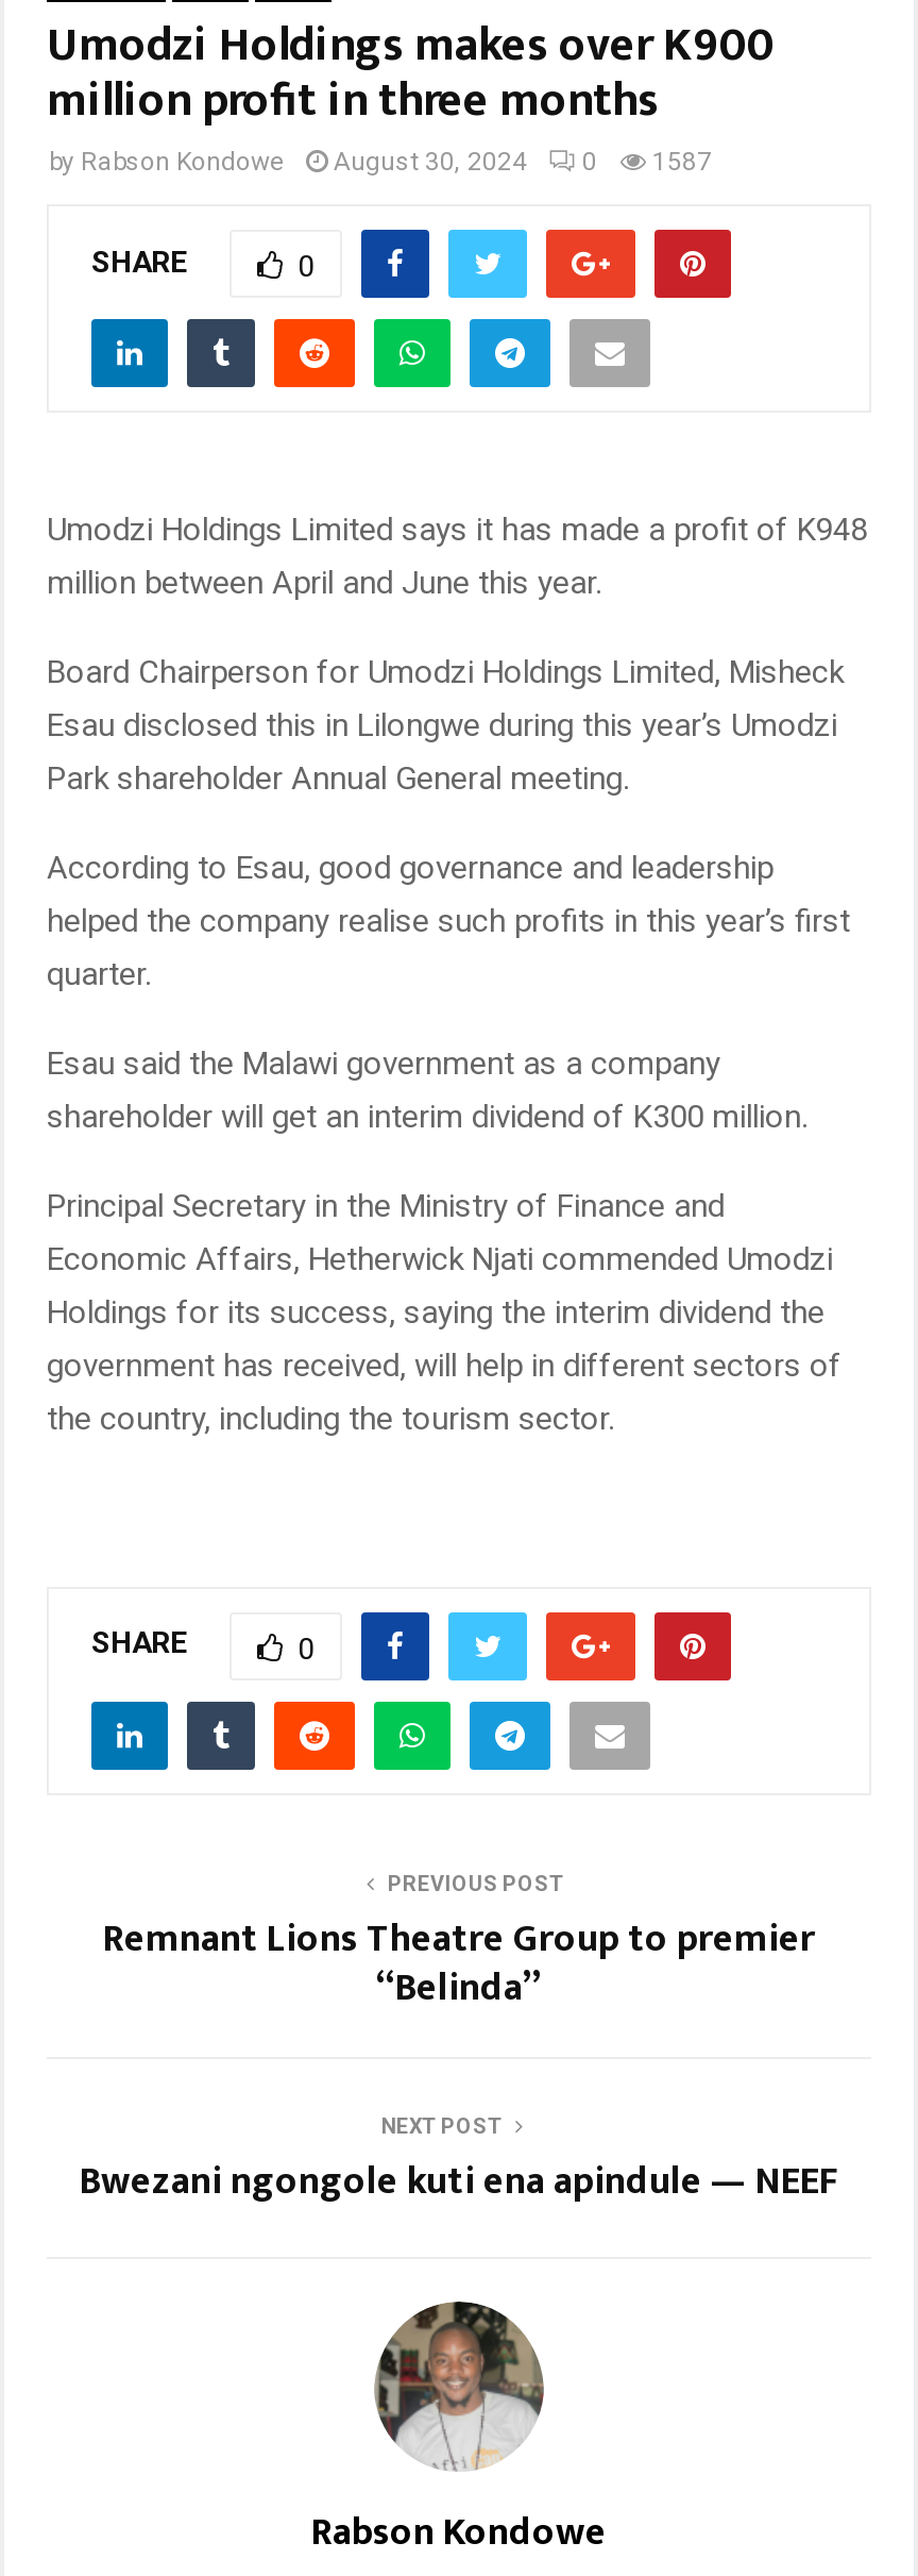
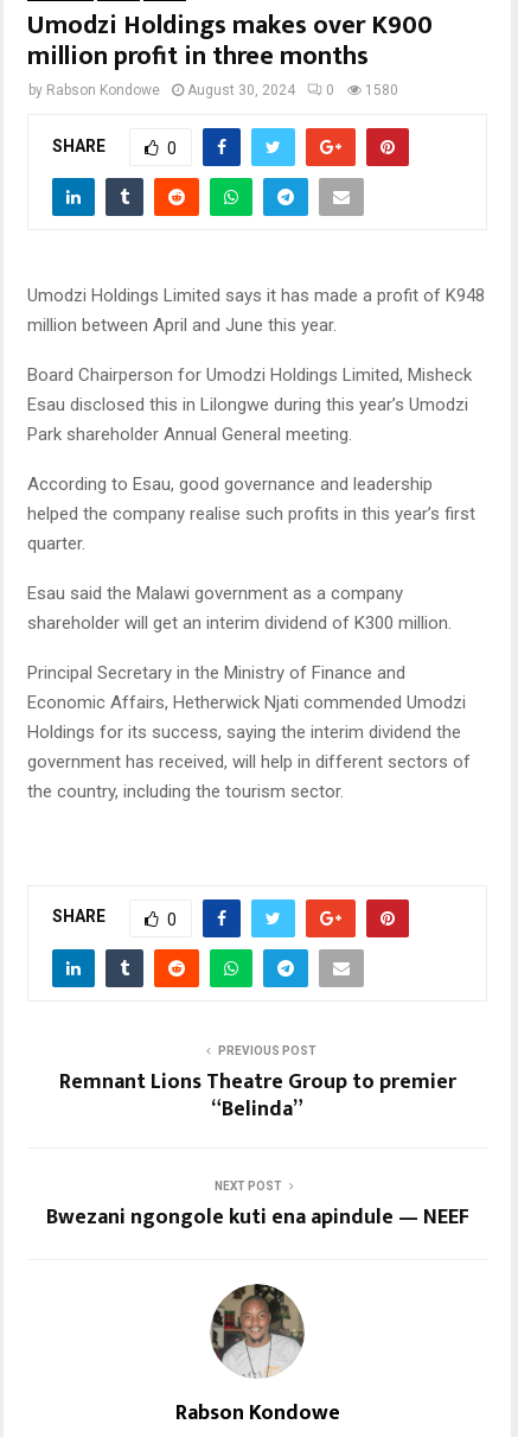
- by Rabson Kondowe August 30, 2024 0 1587
+ by Rabson Kondowe August 30, 2024 0 1580
